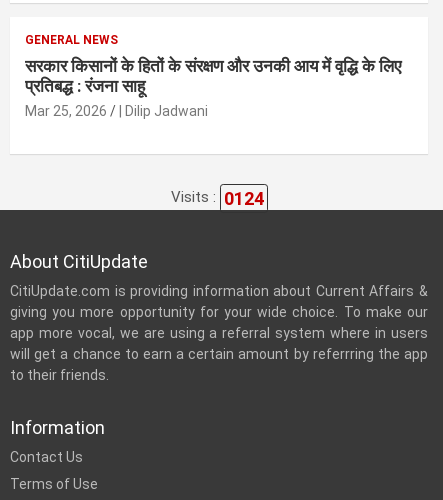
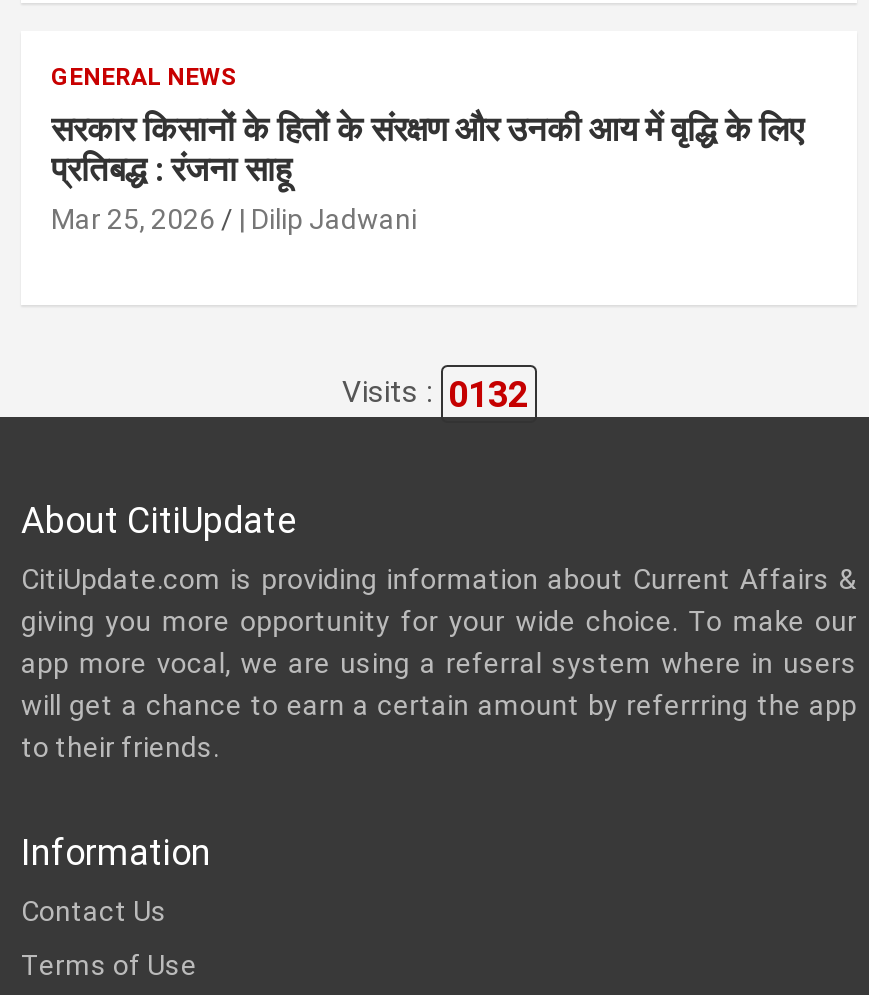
- Visits : 0124
+ Visits : 0132
